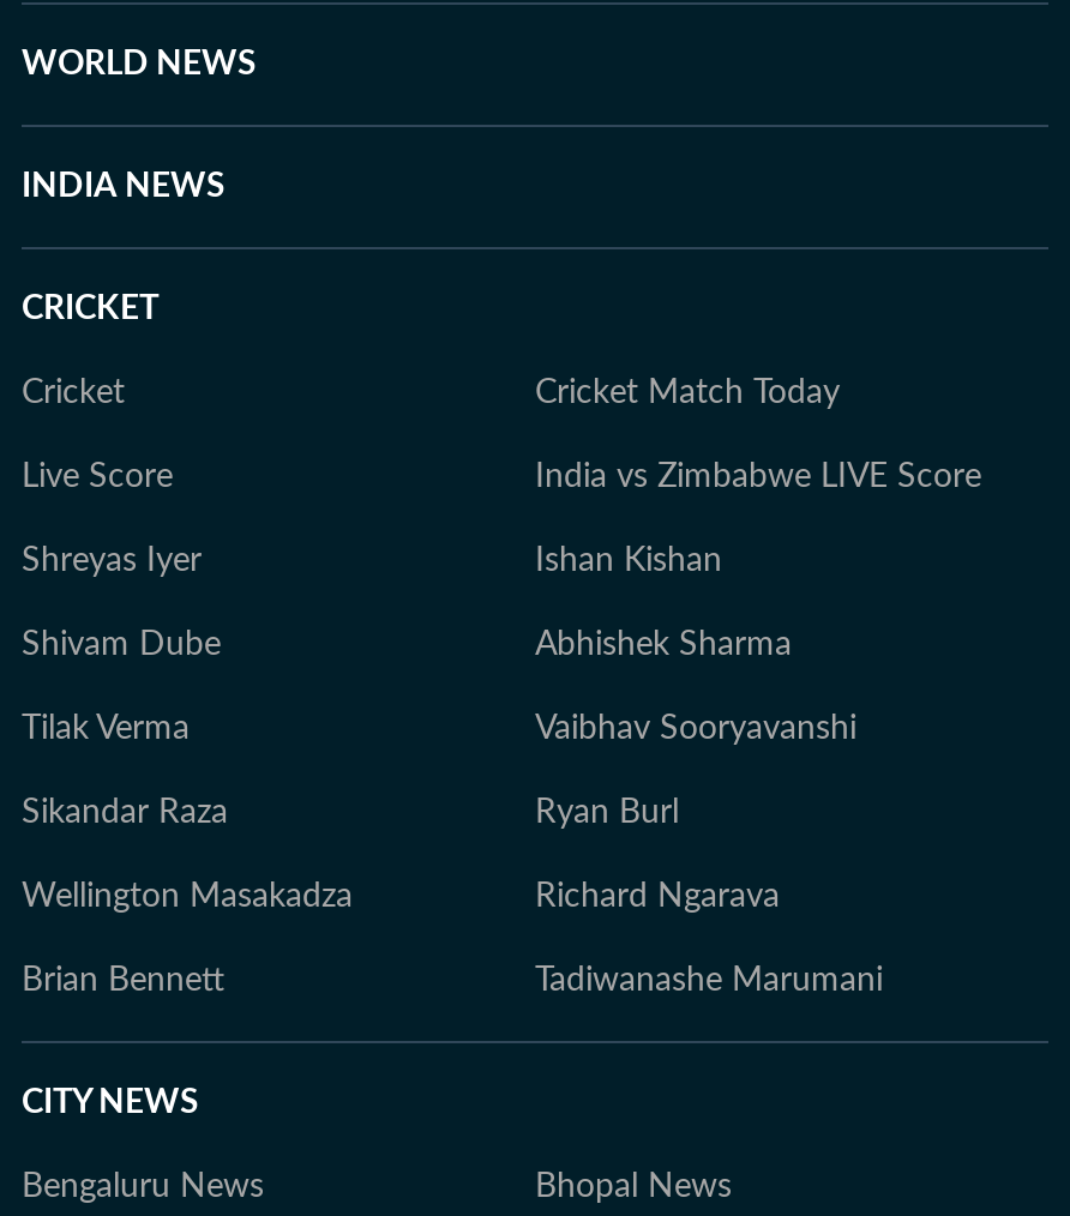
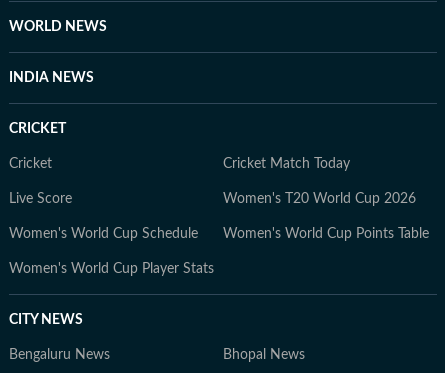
- India vs Zimbabwe LIVE Score
- Shreyas Iyer
- Ishan Kishan
- Shivam Dube
- Abhishek Sharma
- Tilak Verma
- Vaibhav Sooryavanshi
- Sikandar Raza
- Ryan Burl
- Wellington Masakadza
- Richard Ngarava
- Brian Bennett
- Tadiwanashe Marumani
+ Women's T20 World Cup 2026
+ Women's World Cup Schedule
+ Women's World Cup Points Table
+ Women's World Cup Player Stats
